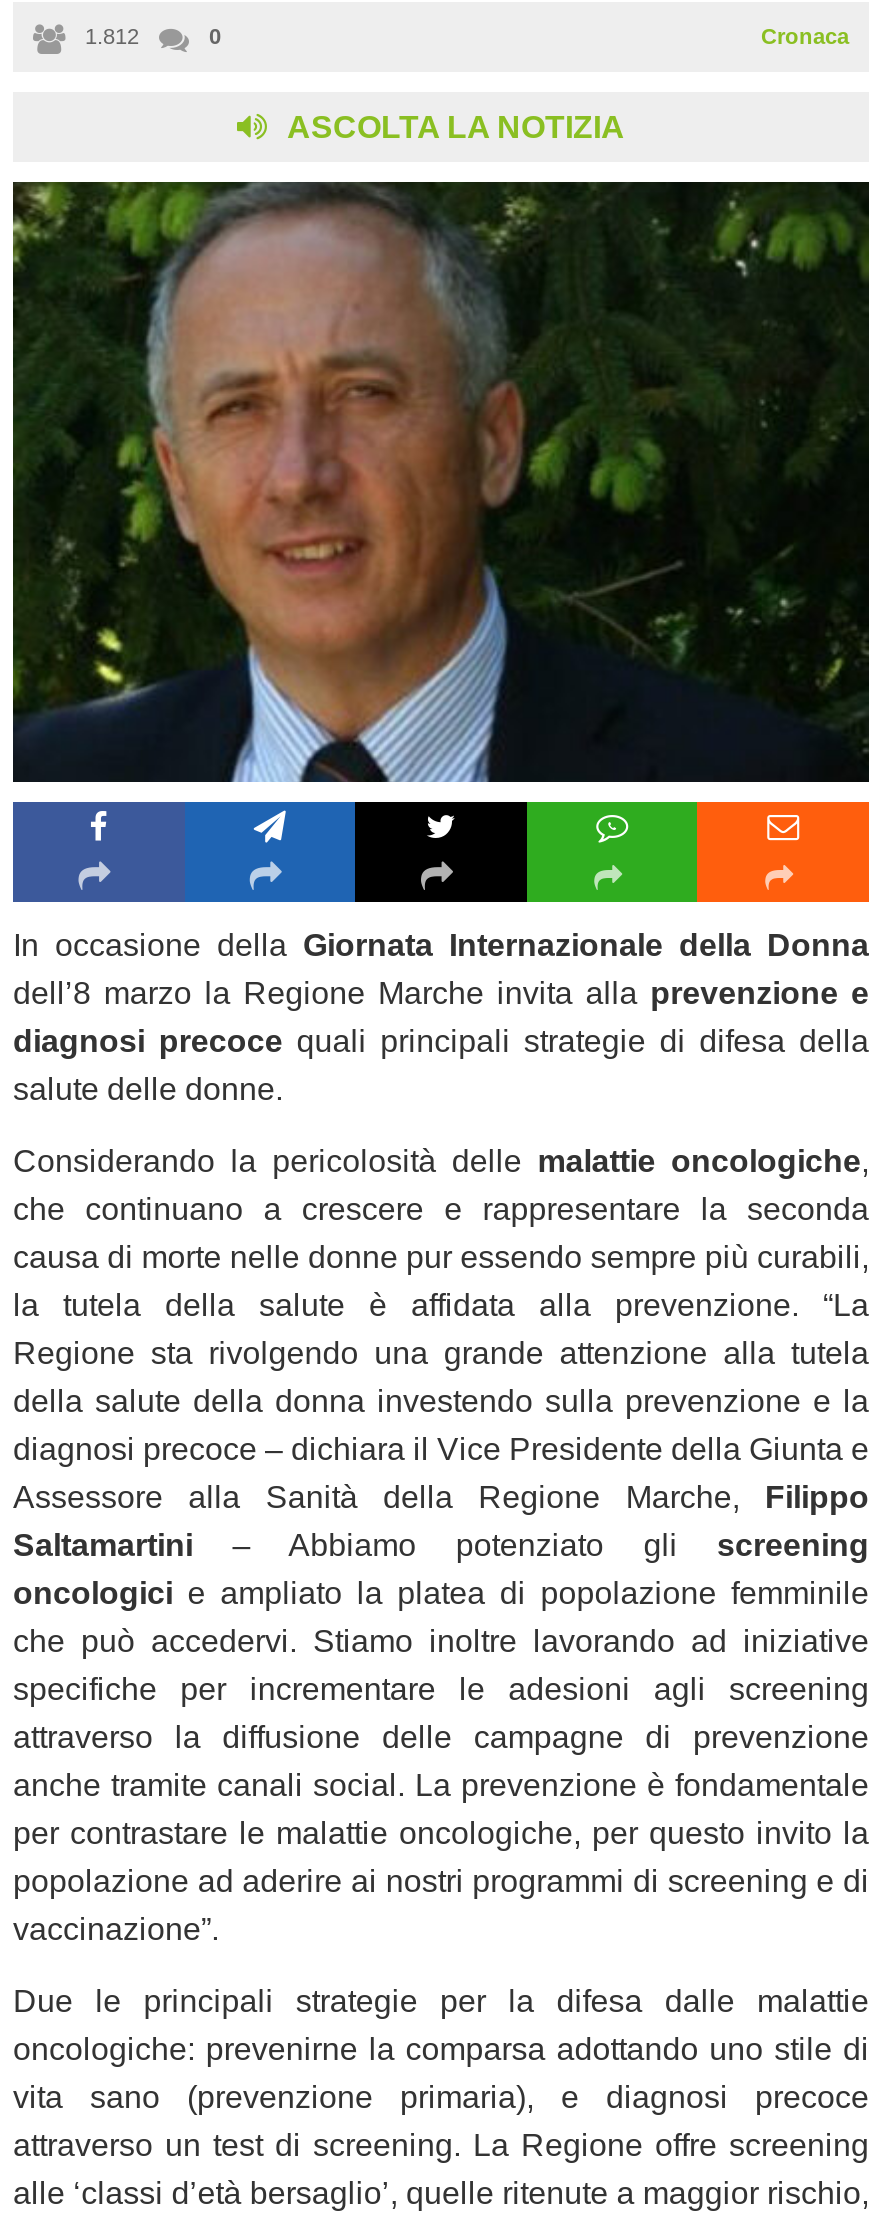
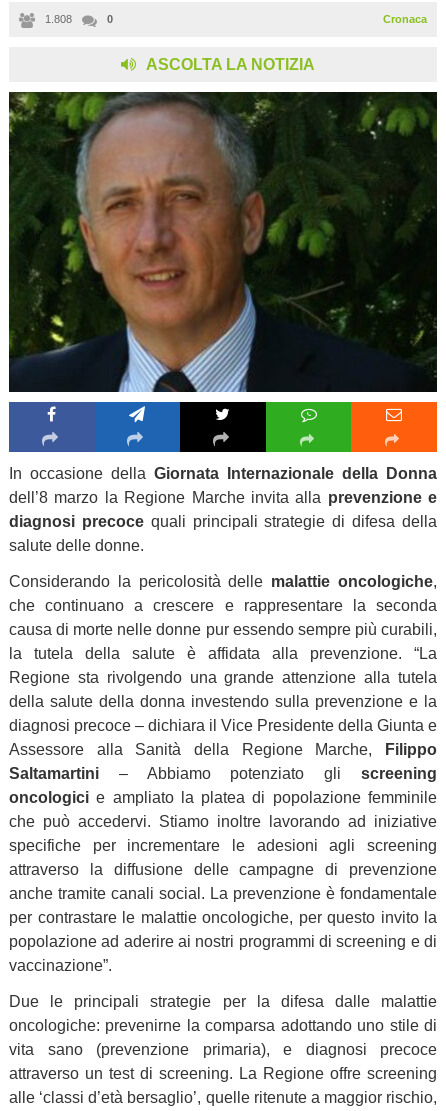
- 1.812
+ 1.808
